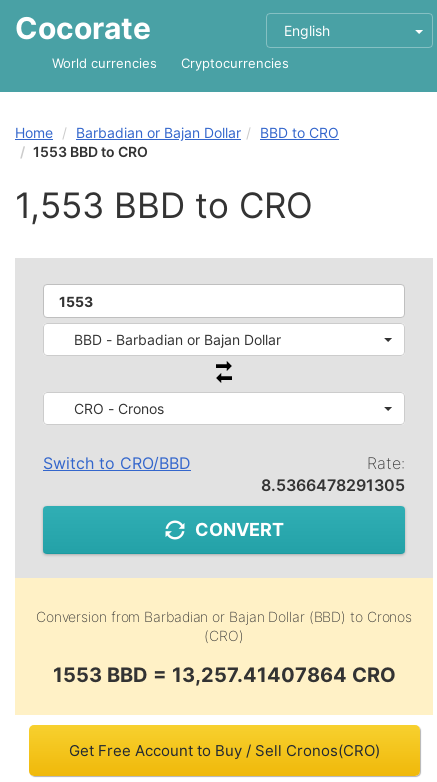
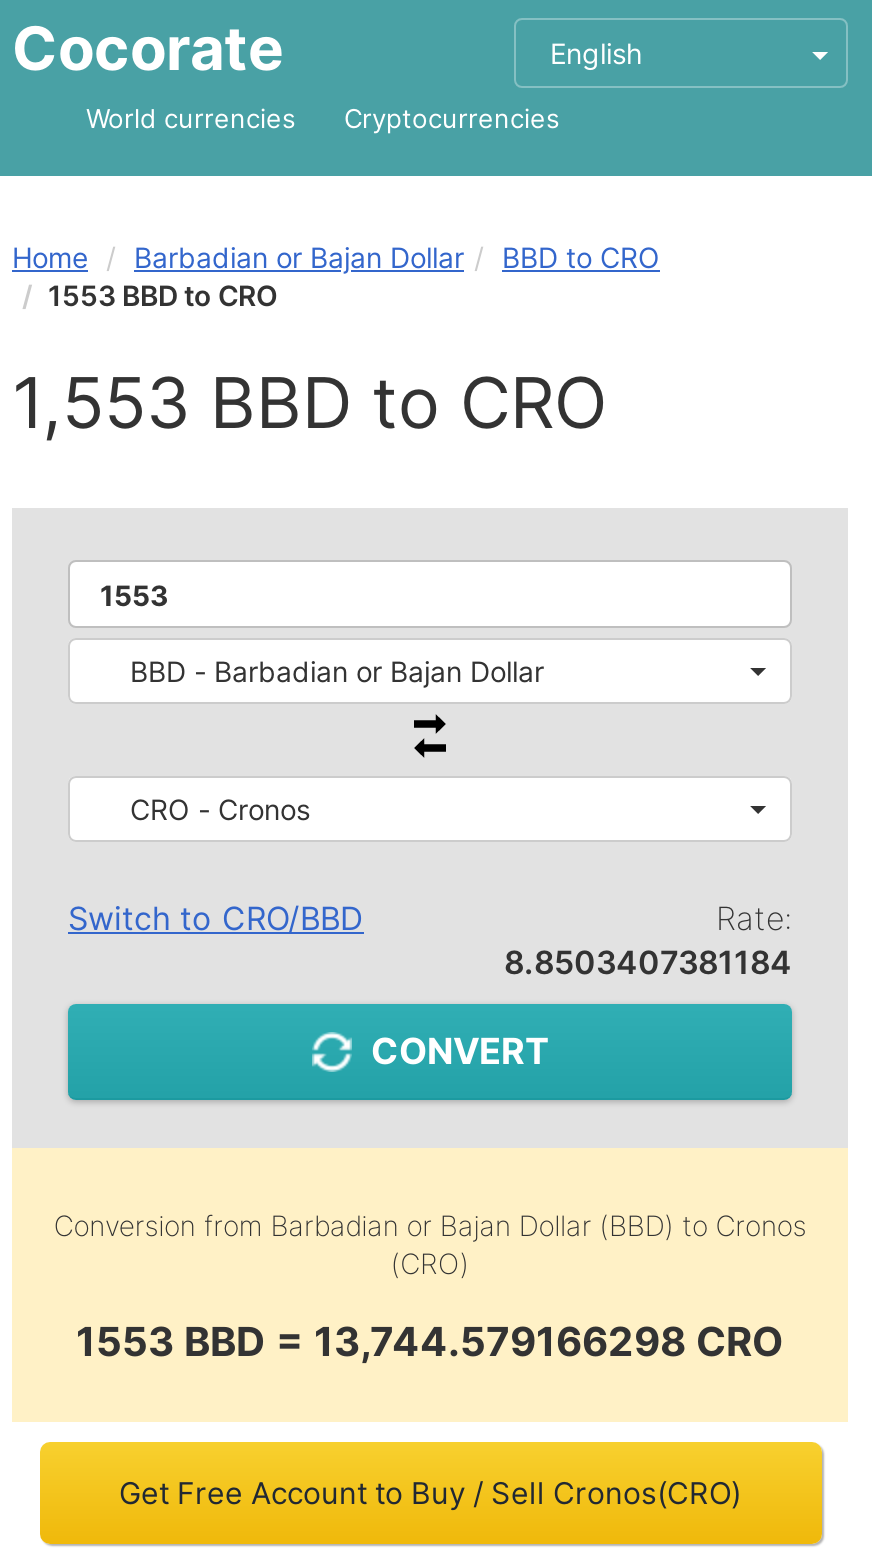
- 8.5366478291305
+ 8.8503407381184

- 1553 BBD = 13,257.41407864 CRO
+ 1553 BBD = 13,744.579166298 CRO
